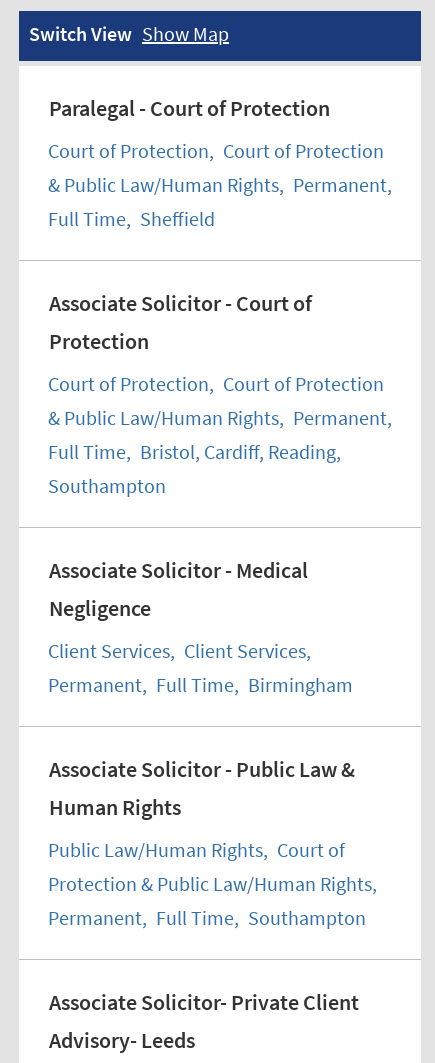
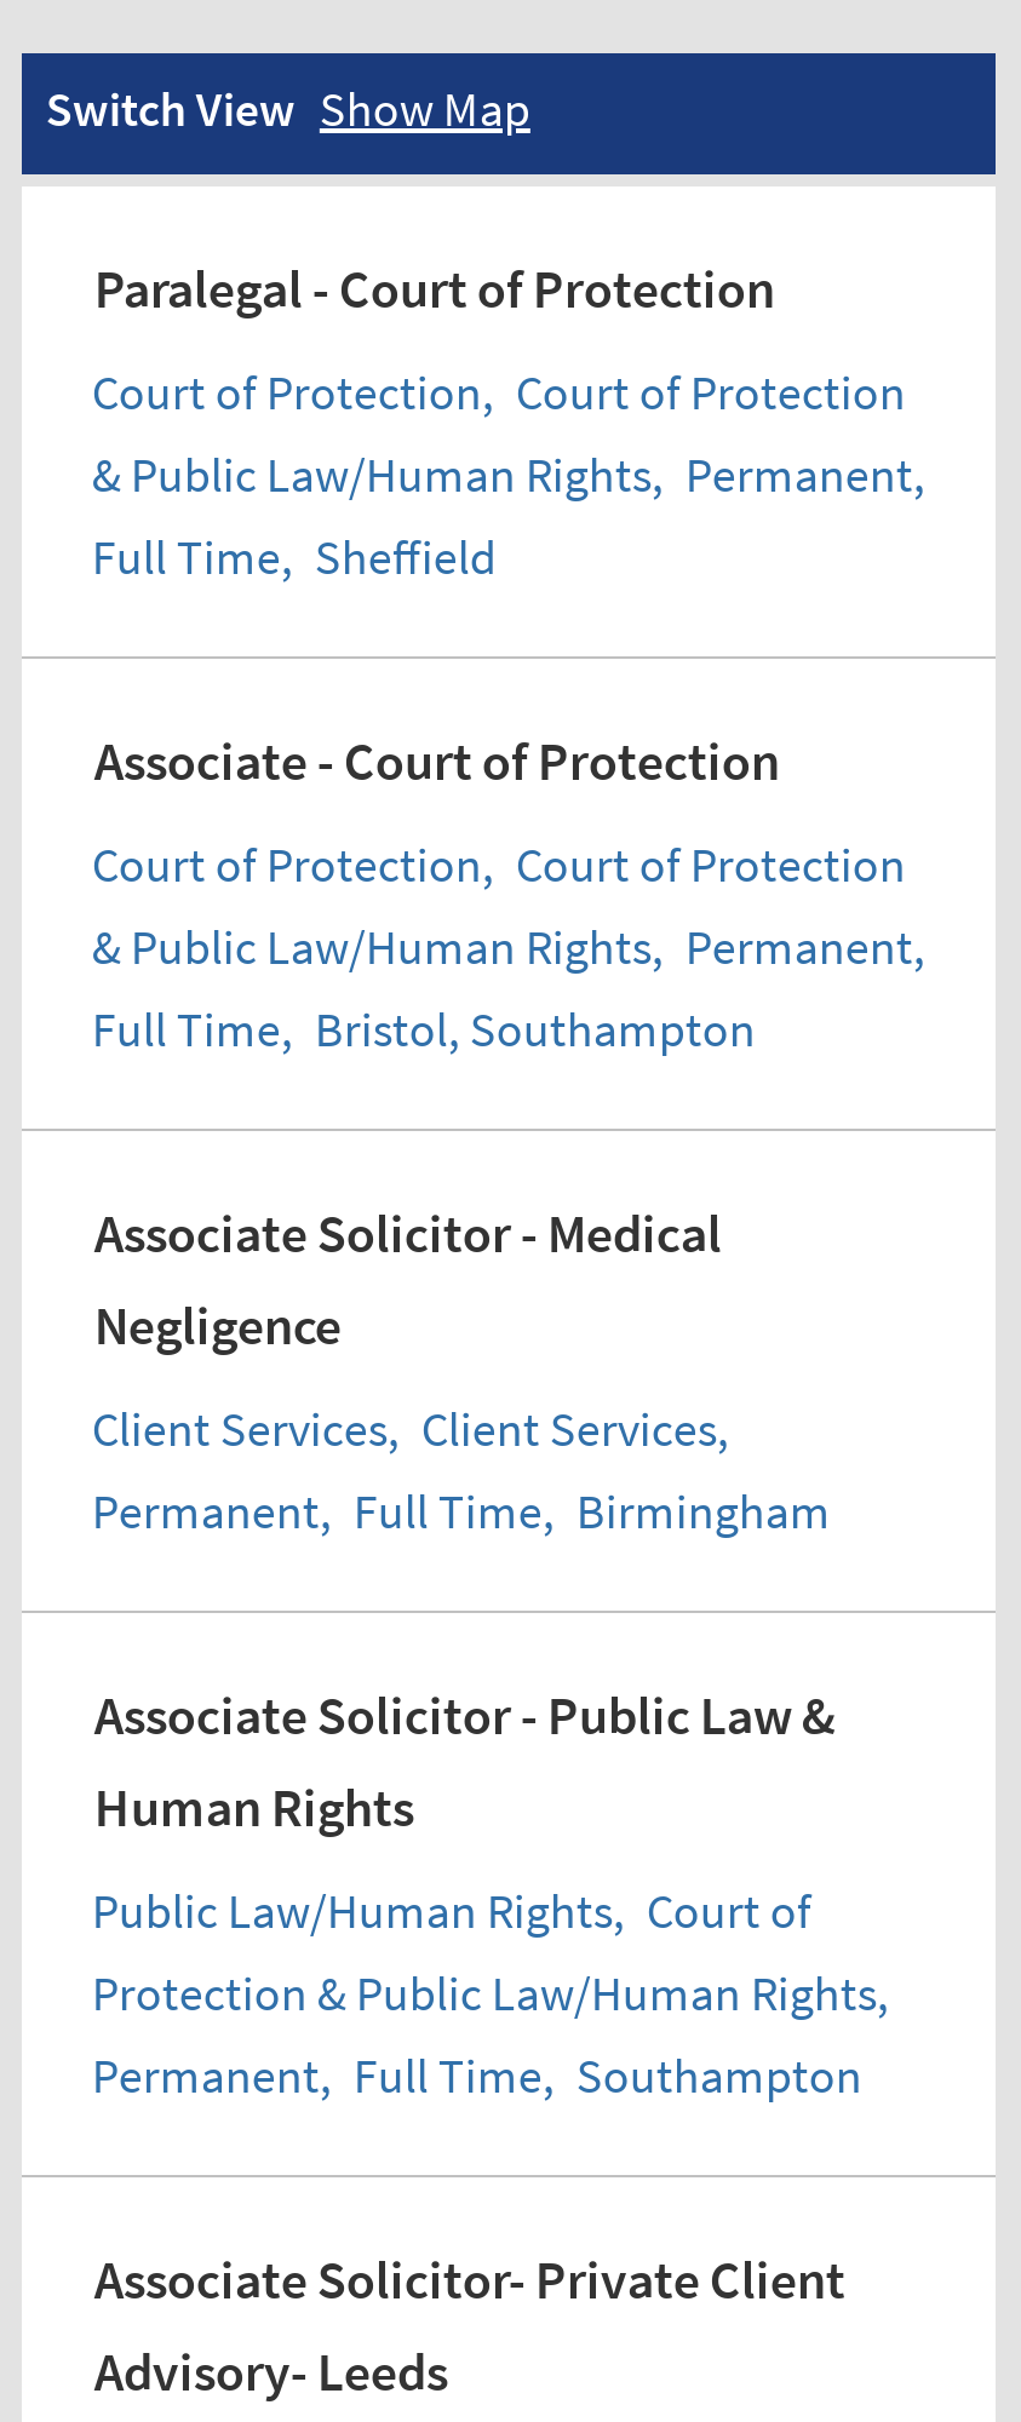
- Associate Solicitor - Court of
- Protection
+ Associate - Court of Protection

- Full Time, Bristol, Cardiff, Reading,
- Southampton
+ Full Time, Bristol, Southampton
